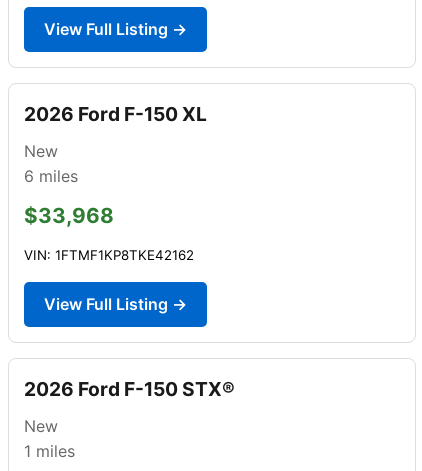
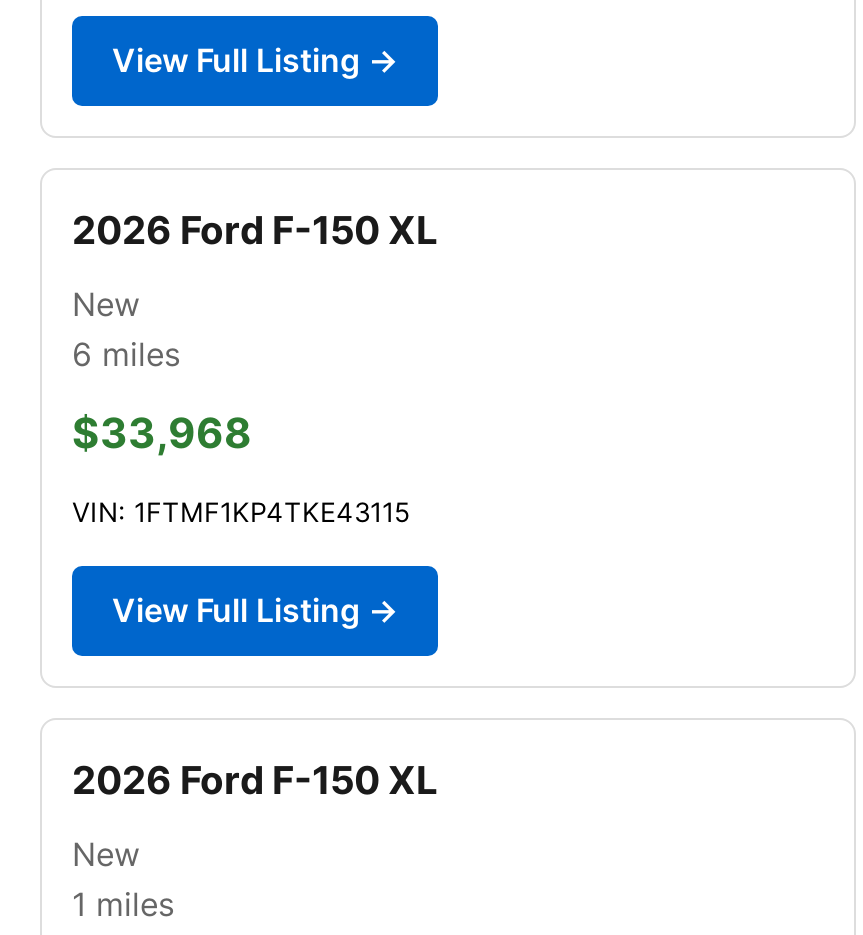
- VIN: 1FTMF1KP8TKE42162
+ VIN: 1FTMF1KP4TKE43115

- 2026 Ford F-150 STX®
+ 2026 Ford F-150 XL
